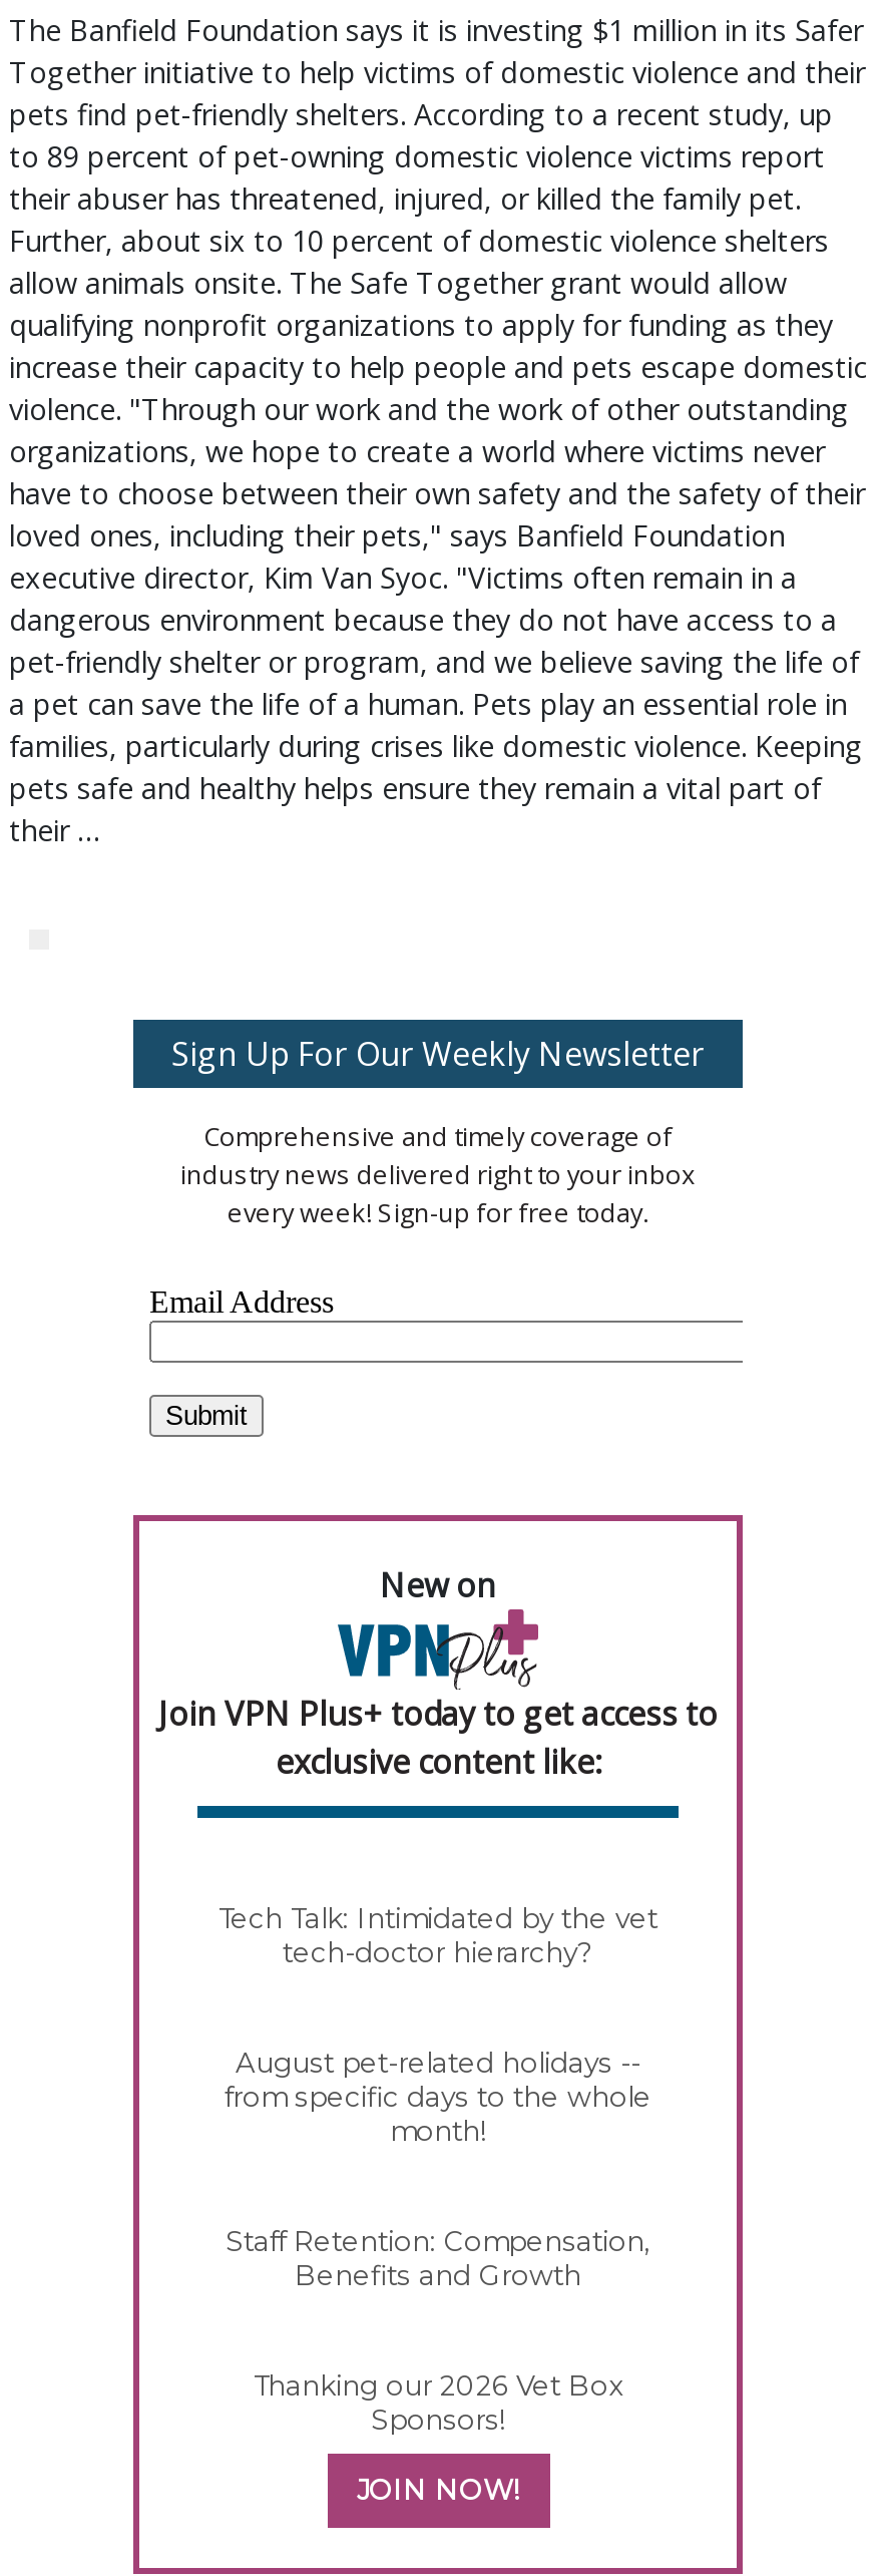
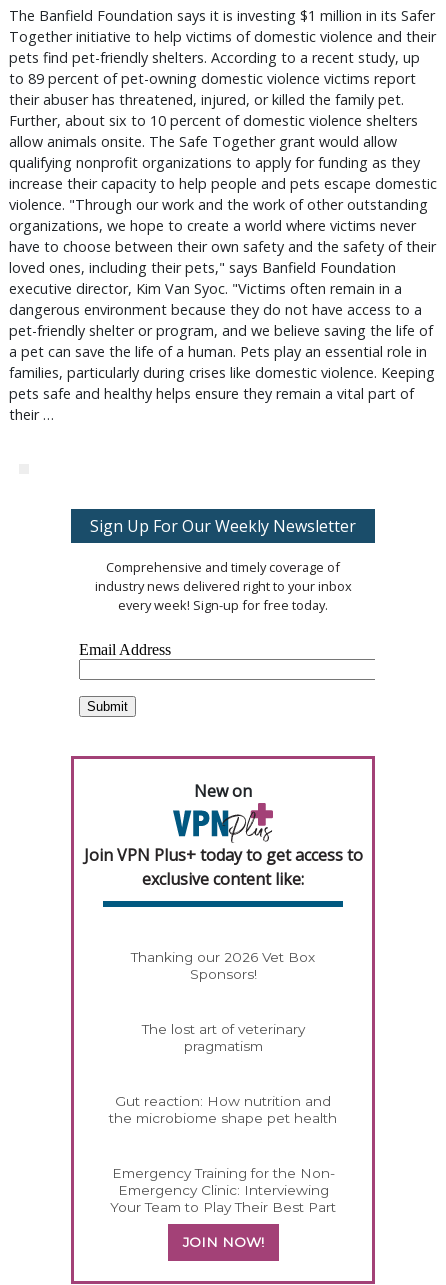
- Tech Talk: Intimidated by the vet
- tech-doctor hierarchy?
- August pet-related holidays --
- from specific days to the whole
- month!
- Staff Retention: Compensation,
- Benefits and Growth

moved up: Thanking our 2026 Vet Box | Sponsors!

+ The lost art of veterinary
+ pragmatism
+ Gut reaction: How nutrition and
+ the microbiome shape pet health
+ Emergency Training for the Non-
+ Emergency Clinic: Interviewing
+ Your Team to Play Their Best Part
